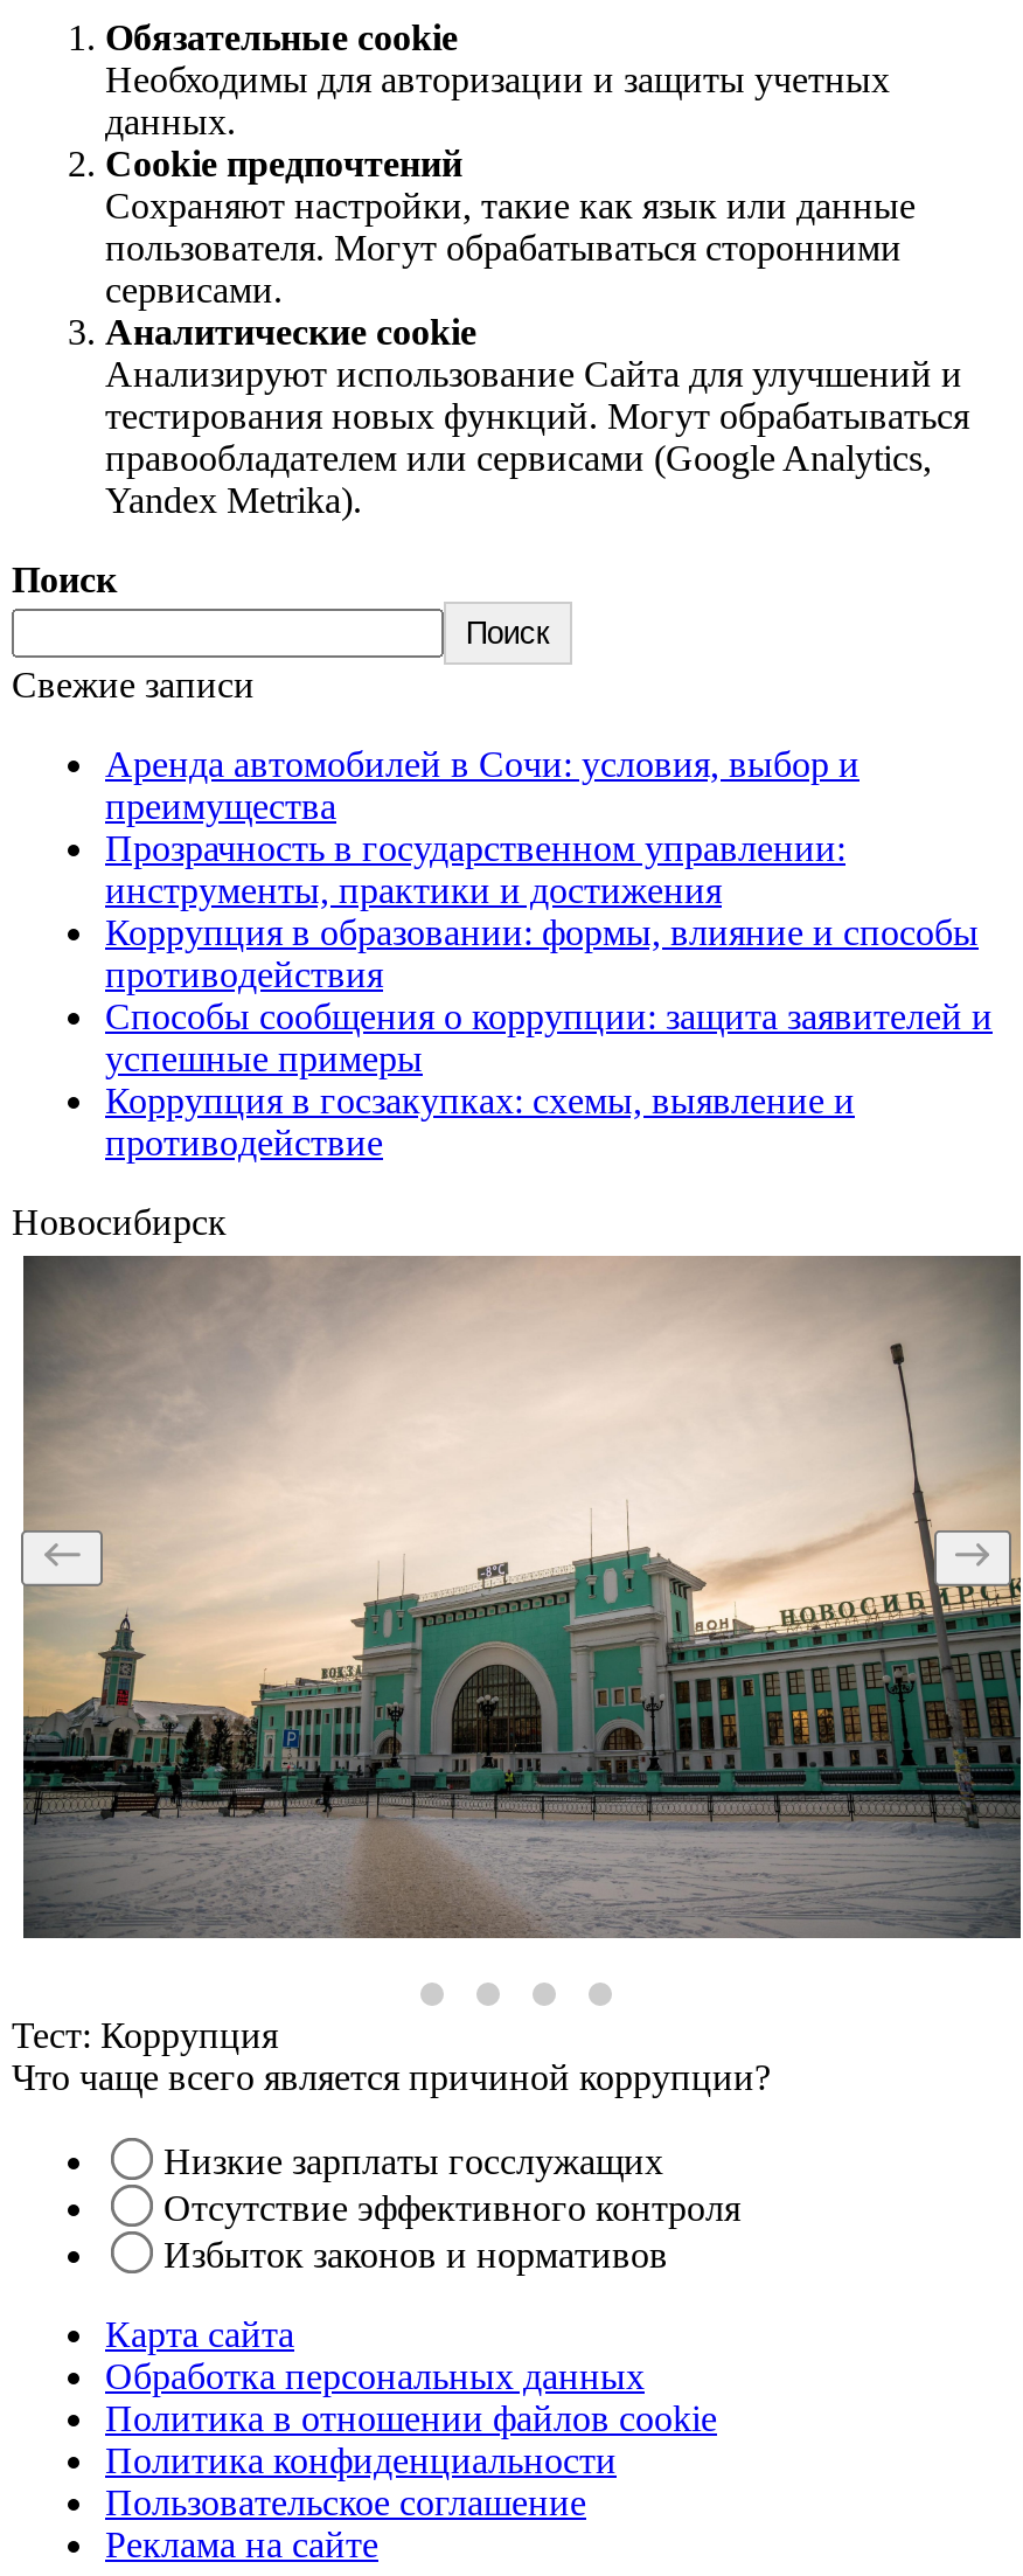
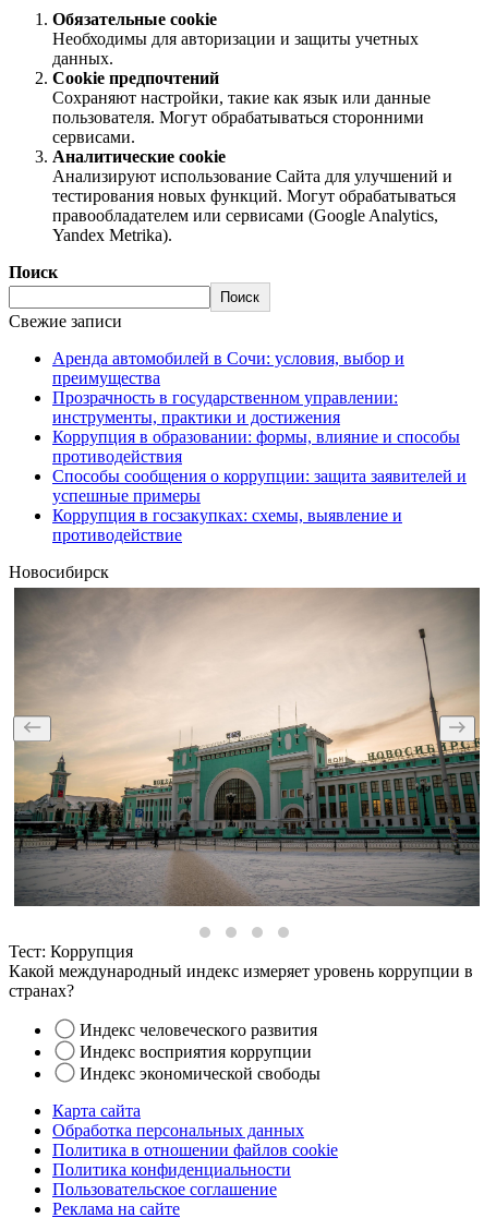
- Что чаще всего является причиной коррупции?
+ Какой международный индекс измеряет уровень коррупции в
+ странах?

- Низкие зарплаты госслужащих
- Отсутствие эффективного контроля
- Избыток законов и нормативов
+ Индекс человеческого развития
+ Индекс восприятия коррупции
+ Индекс экономической свободы
